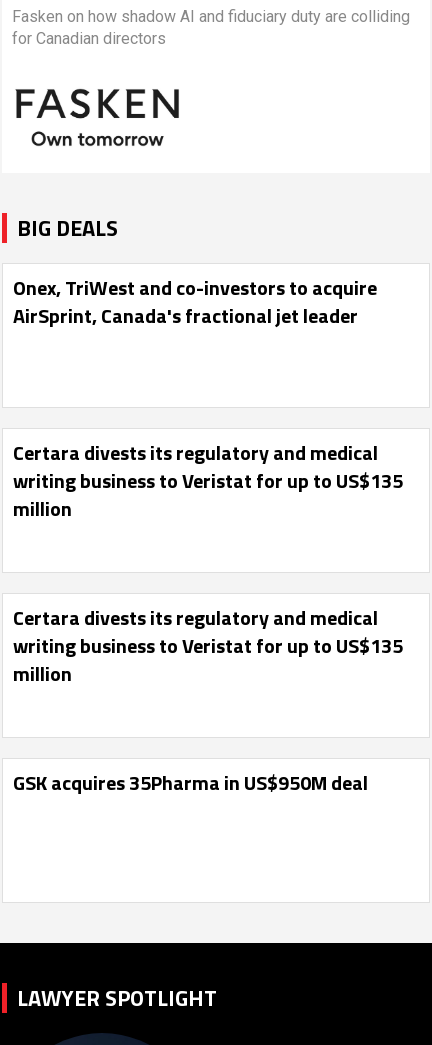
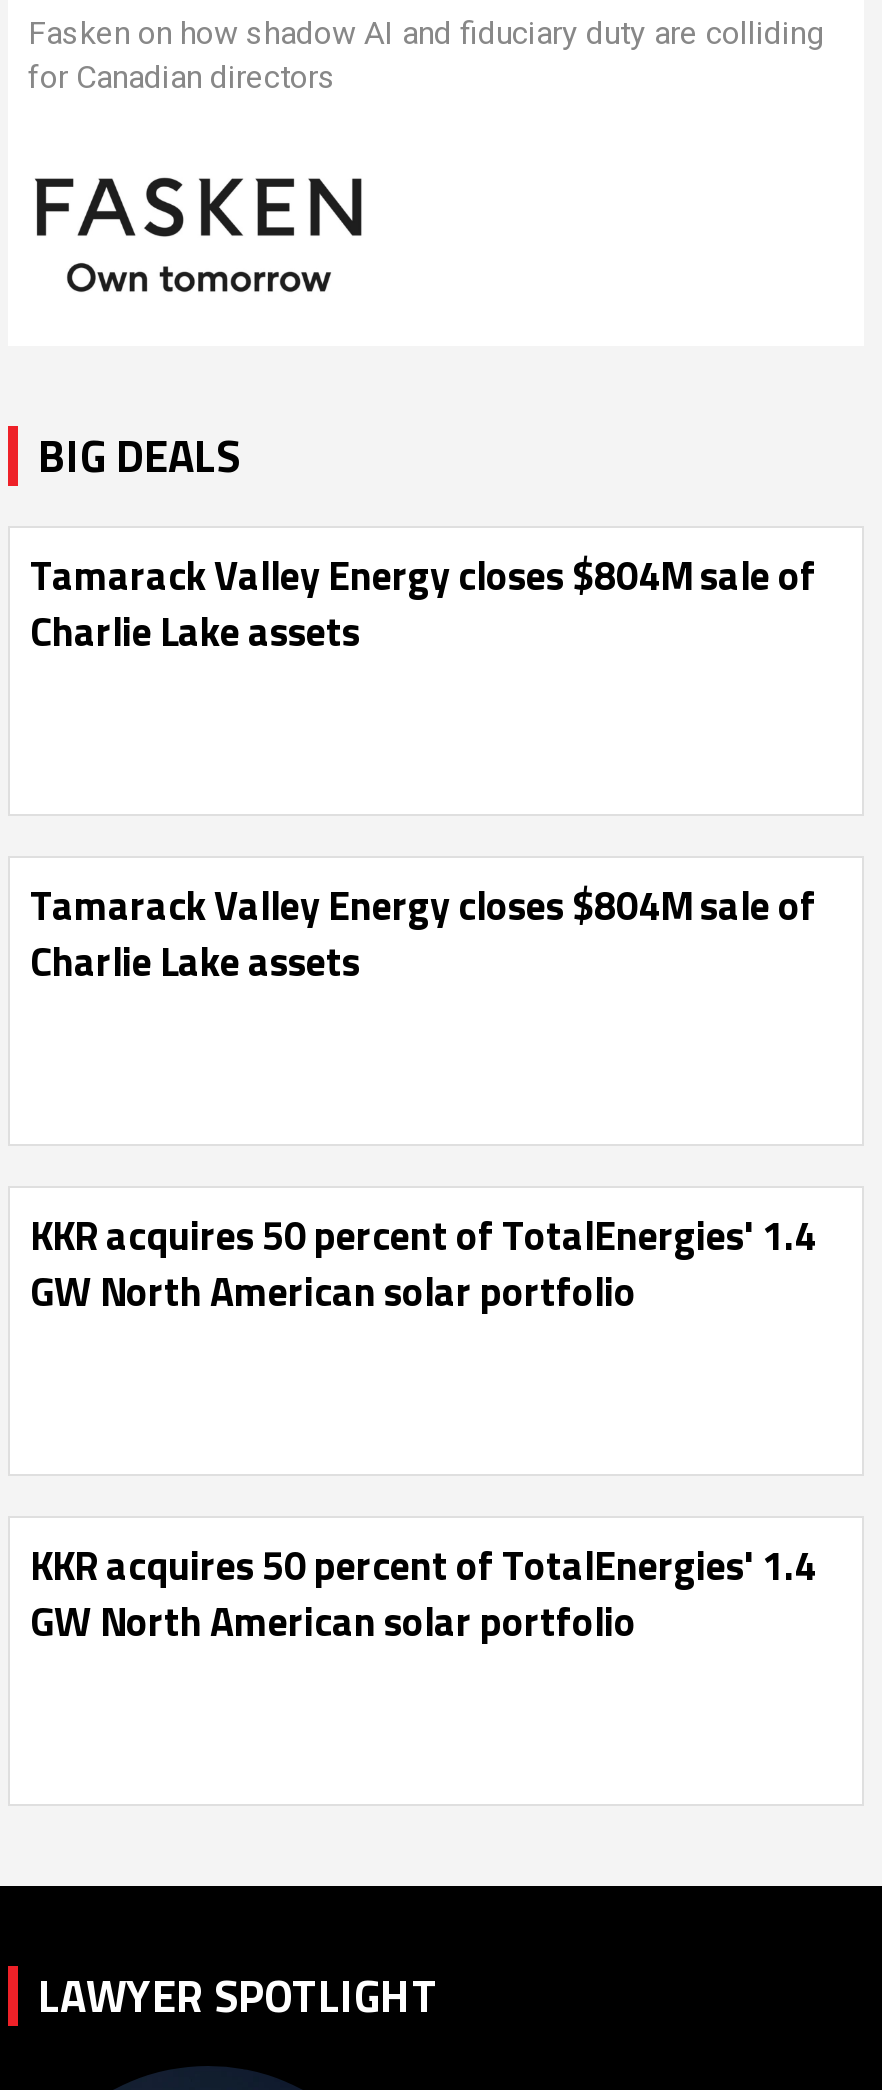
- Onex, TriWest and co-investors to acquire
- AirSprint, Canada's fractional jet leader
+ Tamarack Valley Energy closes $804M sale of
+ Charlie Lake assets

- Certara divests its regulatory and medical
- writing business to Veristat for up to US$135
- million
+ Tamarack Valley Energy closes $804M sale of
+ Charlie Lake assets

- Certara divests its regulatory and medical
- writing business to Veristat for up to US$135
- million
+ KKR acquires 50 percent of TotalEnergies' 1.4
+ GW North American solar portfolio

- GSK acquires 35Pharma in US$950M deal
+ KKR acquires 50 percent of TotalEnergies' 1.4
+ GW North American solar portfolio
